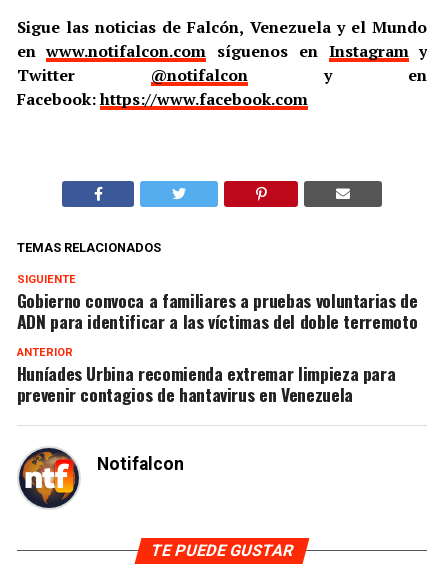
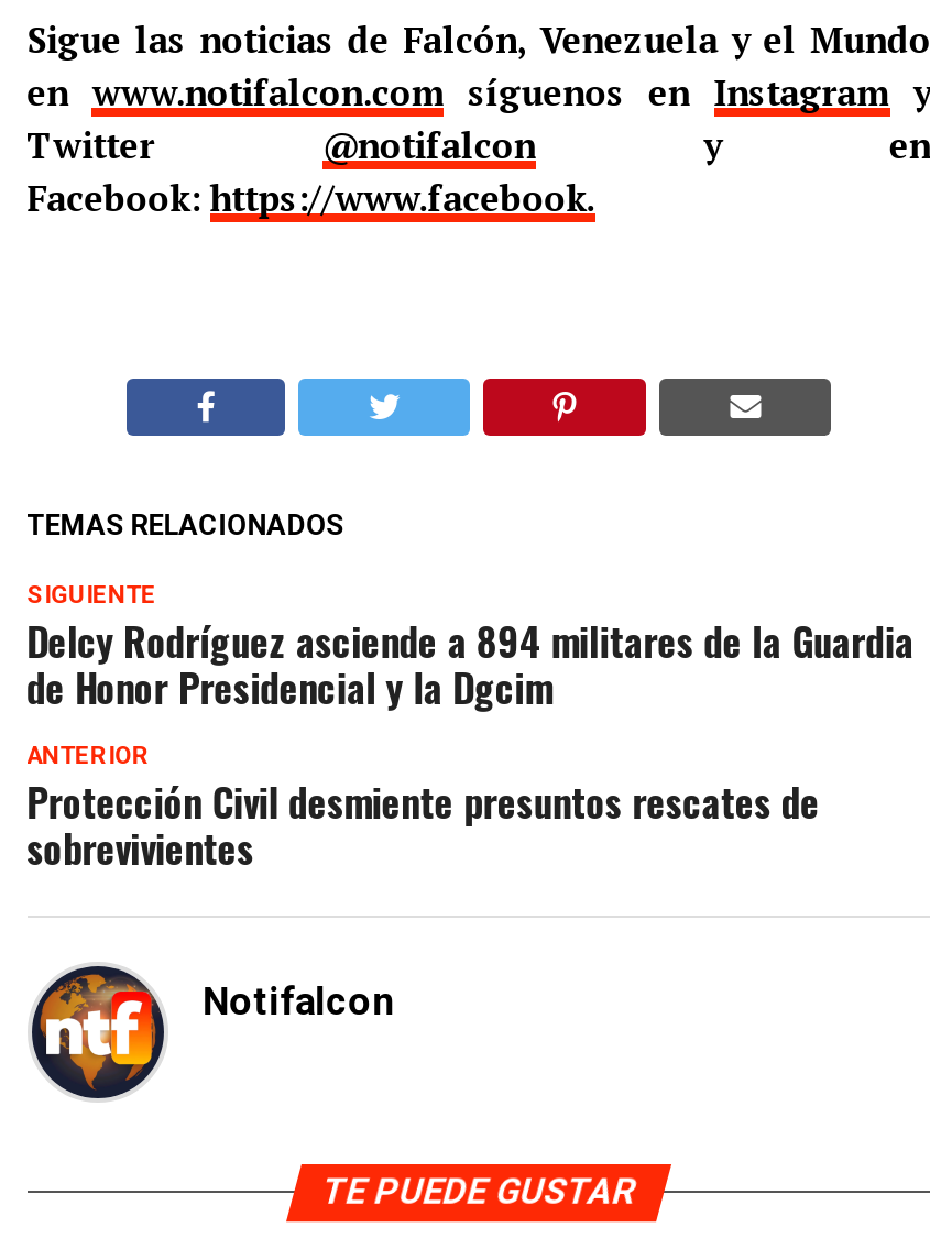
- Facebook: https://www.facebook.com
+ Facebook: https://www.facebook.

- Gobierno convoca a familiares a pruebas voluntarias de
- ADN para identificar a las víctimas del doble terremoto
+ Delcy Rodríguez asciende a 894 militares de la Guardia
+ de Honor Presidencial y la Dgcim

- Huníades Urbina recomienda extremar limpieza para
- prevenir contagios de hantavirus en Venezuela
+ Protección Civil desmiente presuntos rescates de
+ sobrevivientes
